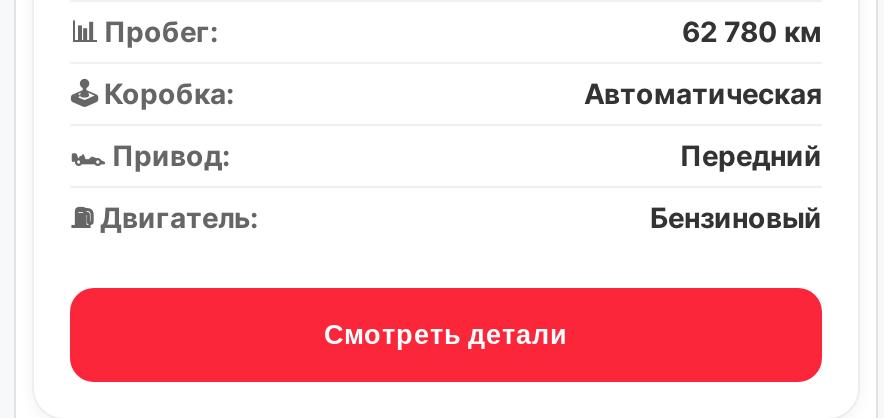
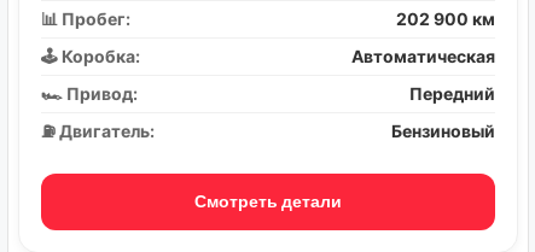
- 62 780 км
+ 202 900 км
